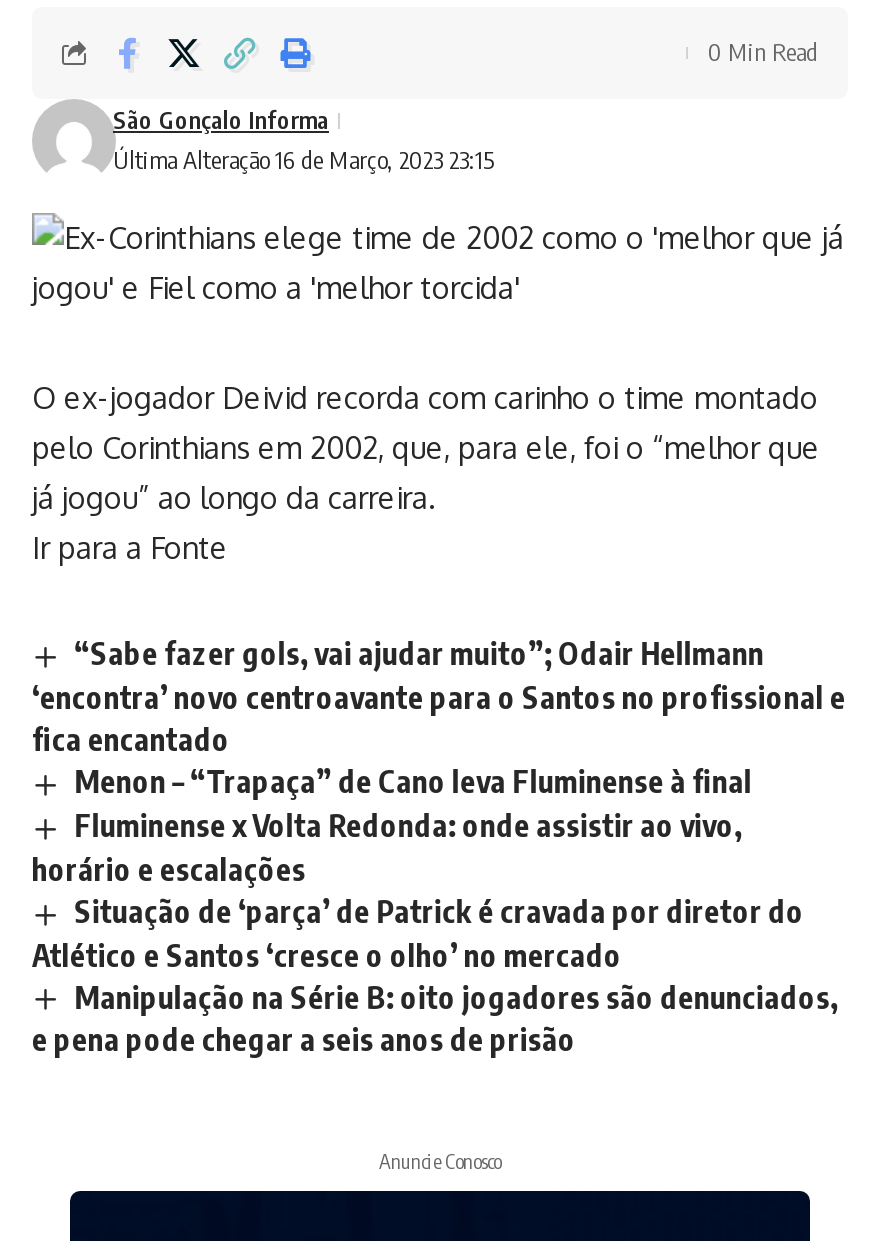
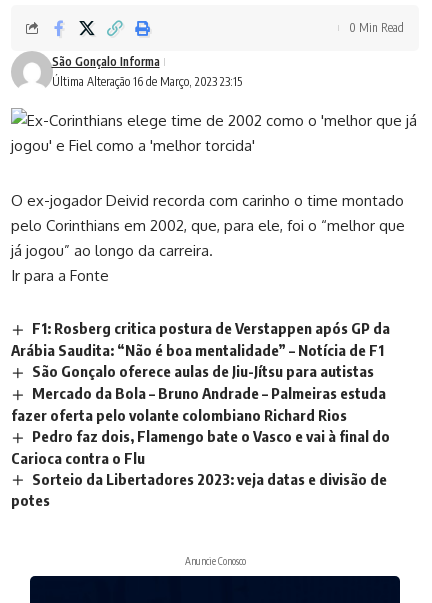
- “Sabe fazer gols, vai ajudar muito”; Odair Hellmann
- ‘encontra’ novo centroavante para o Santos no profissional e
- fica encantado
- Menon – “Trapaça” de Cano leva Fluminense à final
- Fluminense x Volta Redonda: onde assistir ao vivo,
- horário e escalações
- Situação de ‘parça’ de Patrick é cravada por diretor do
- Atlético e Santos ‘cresce o olho’ no mercado
- Manipulação na Série B: oito jogadores são denunciados,
- e pena pode chegar a seis anos de prisão
+ F1: Rosberg critica postura de Verstappen após GP da
+ Arábia Saudita: “Não é boa mentalidade” – Notícia de F1
+ São Gonçalo oferece aulas de Jiu-Jítsu para autistas
+ Mercado da Bola – Bruno Andrade – Palmeiras estuda
+ fazer oferta pelo volante colombiano Richard Rios
+ Pedro faz dois, Flamengo bate o Vasco e vai à final do
+ Carioca contra o Flu
+ Sorteio da Libertadores 2023: veja datas e divisão de
+ potes
